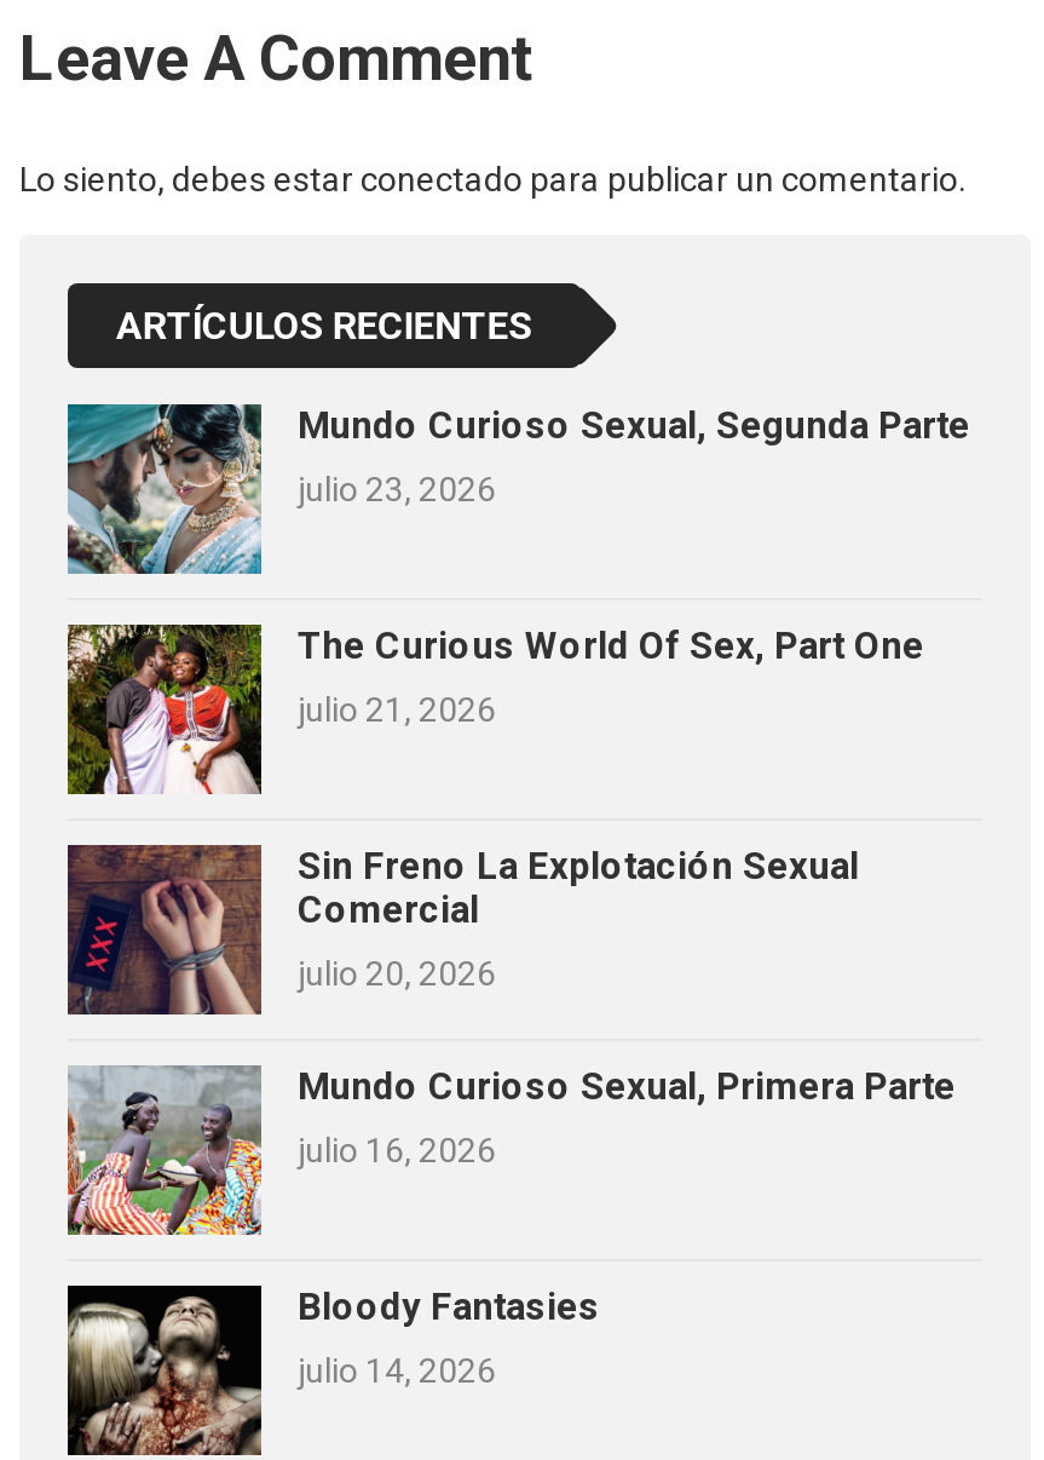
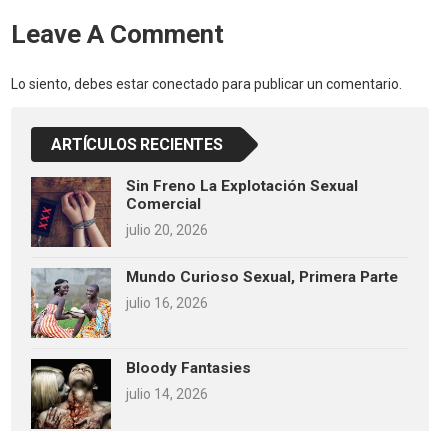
- [image]
- Mundo Curioso Sexual, Segunda Parte
- julio 23, 2026

- [image]
- The Curious World Of Sex, Part One
- julio 21, 2026
